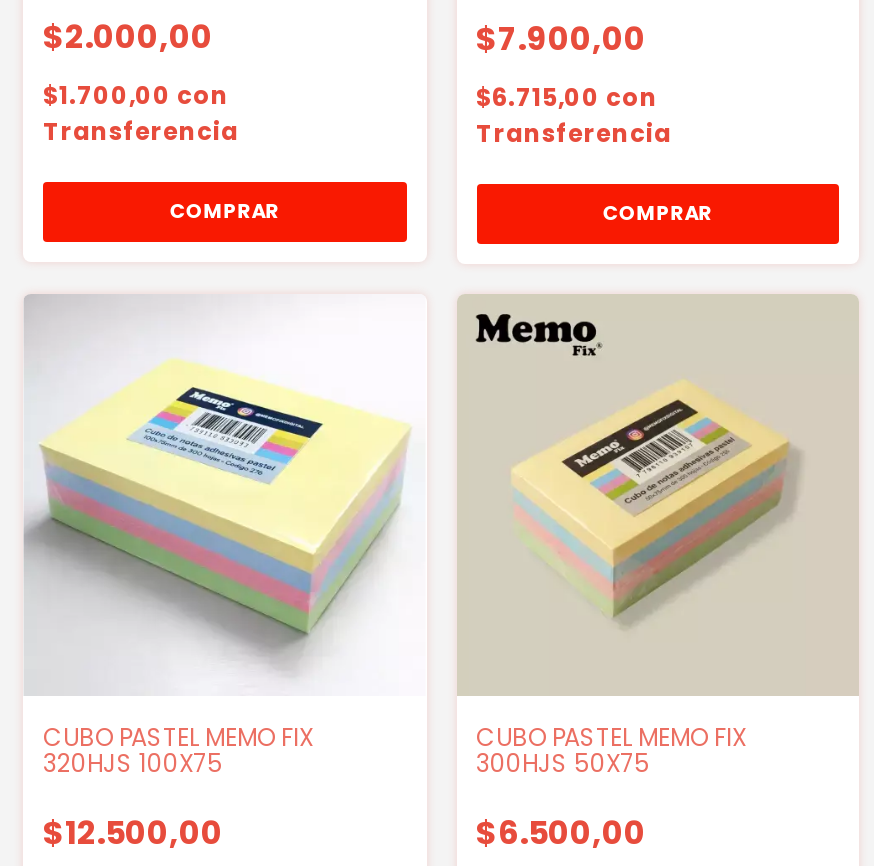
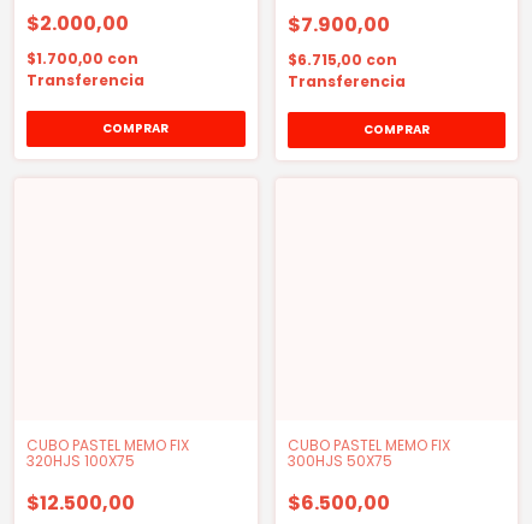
- [image]

- [image]
